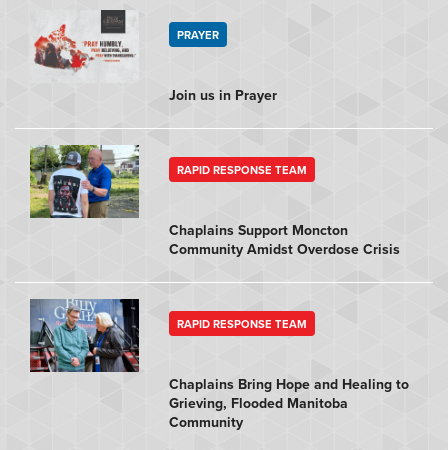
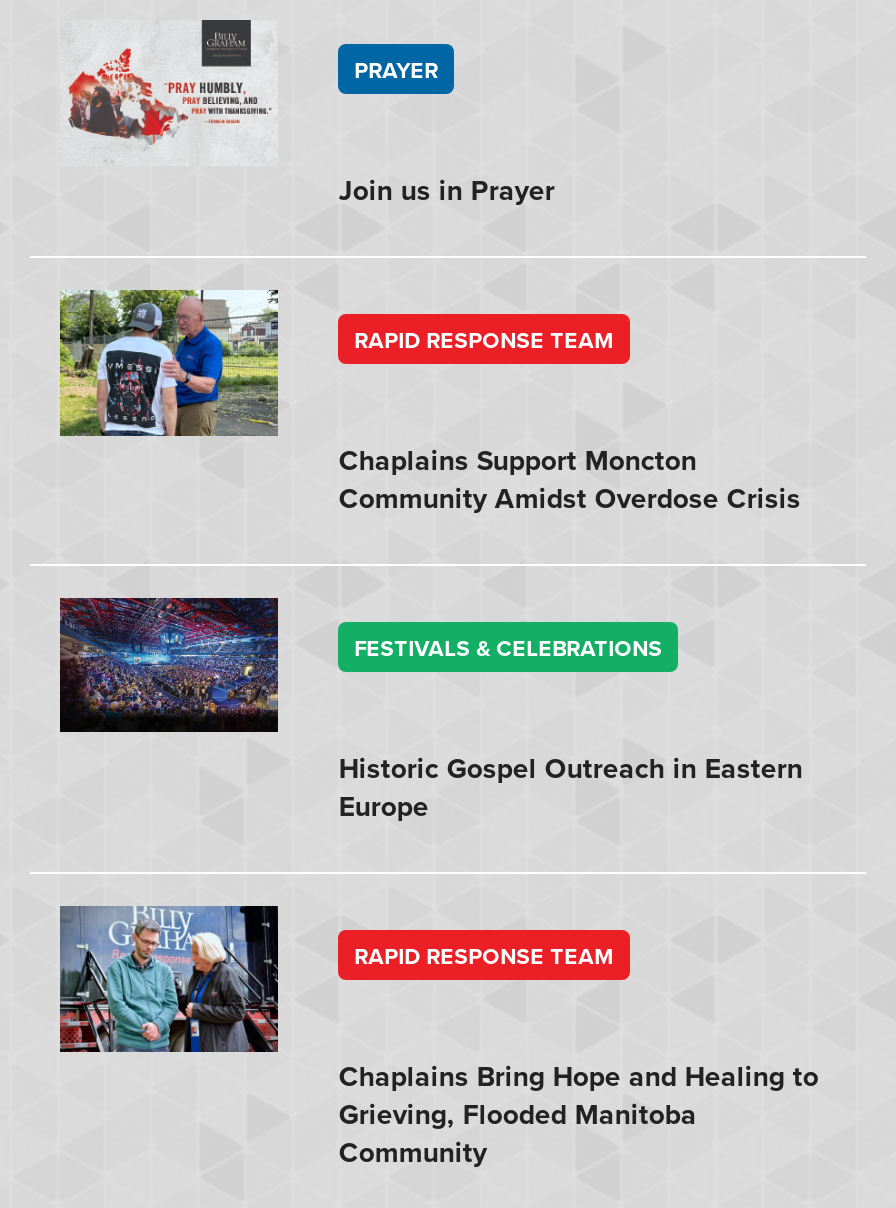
+ [image]
+ FESTIVALS & CELEBRATIONS
+ Historic Gospel Outreach in Eastern
+ Europe
